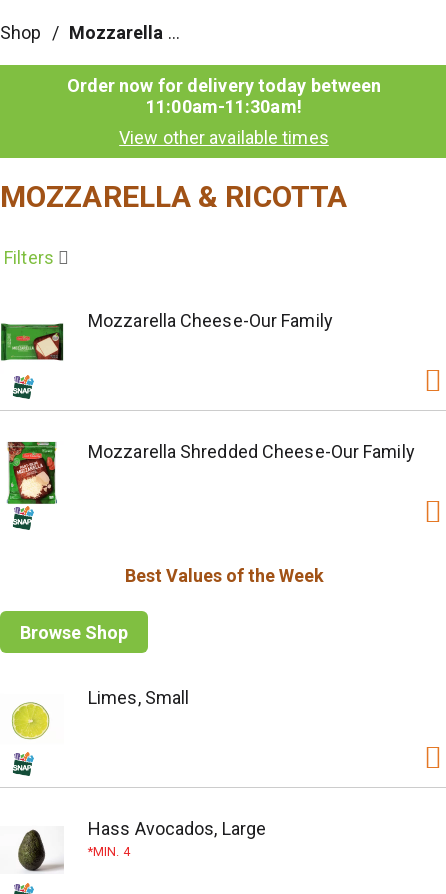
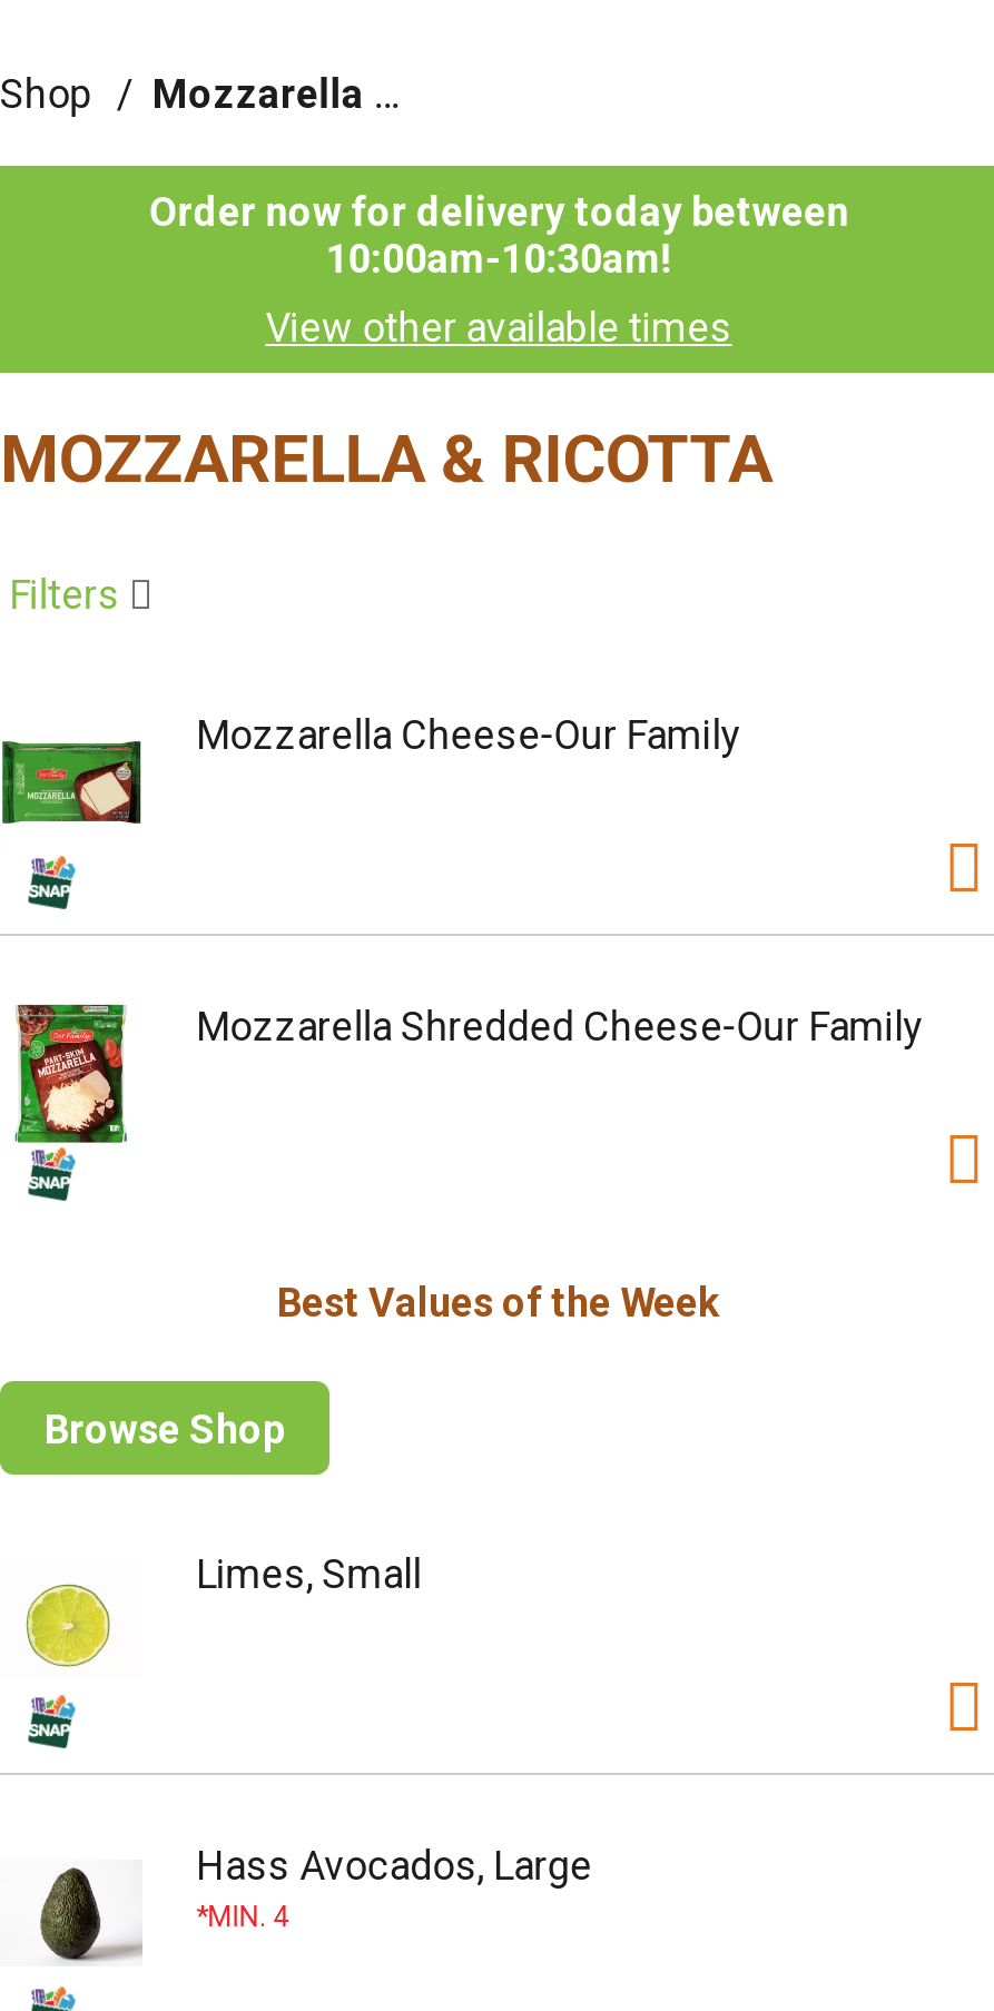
- 11:00am-11:30am!
+ 10:00am-10:30am!
